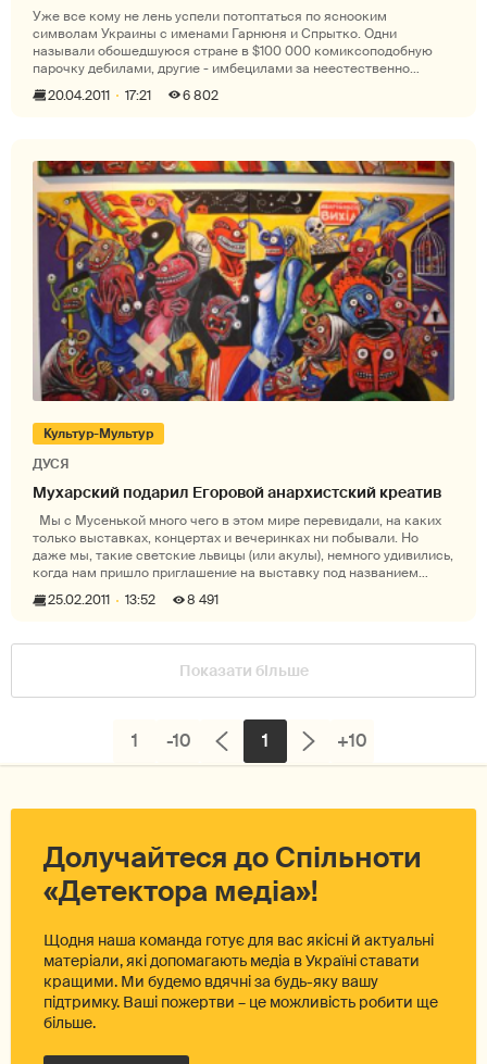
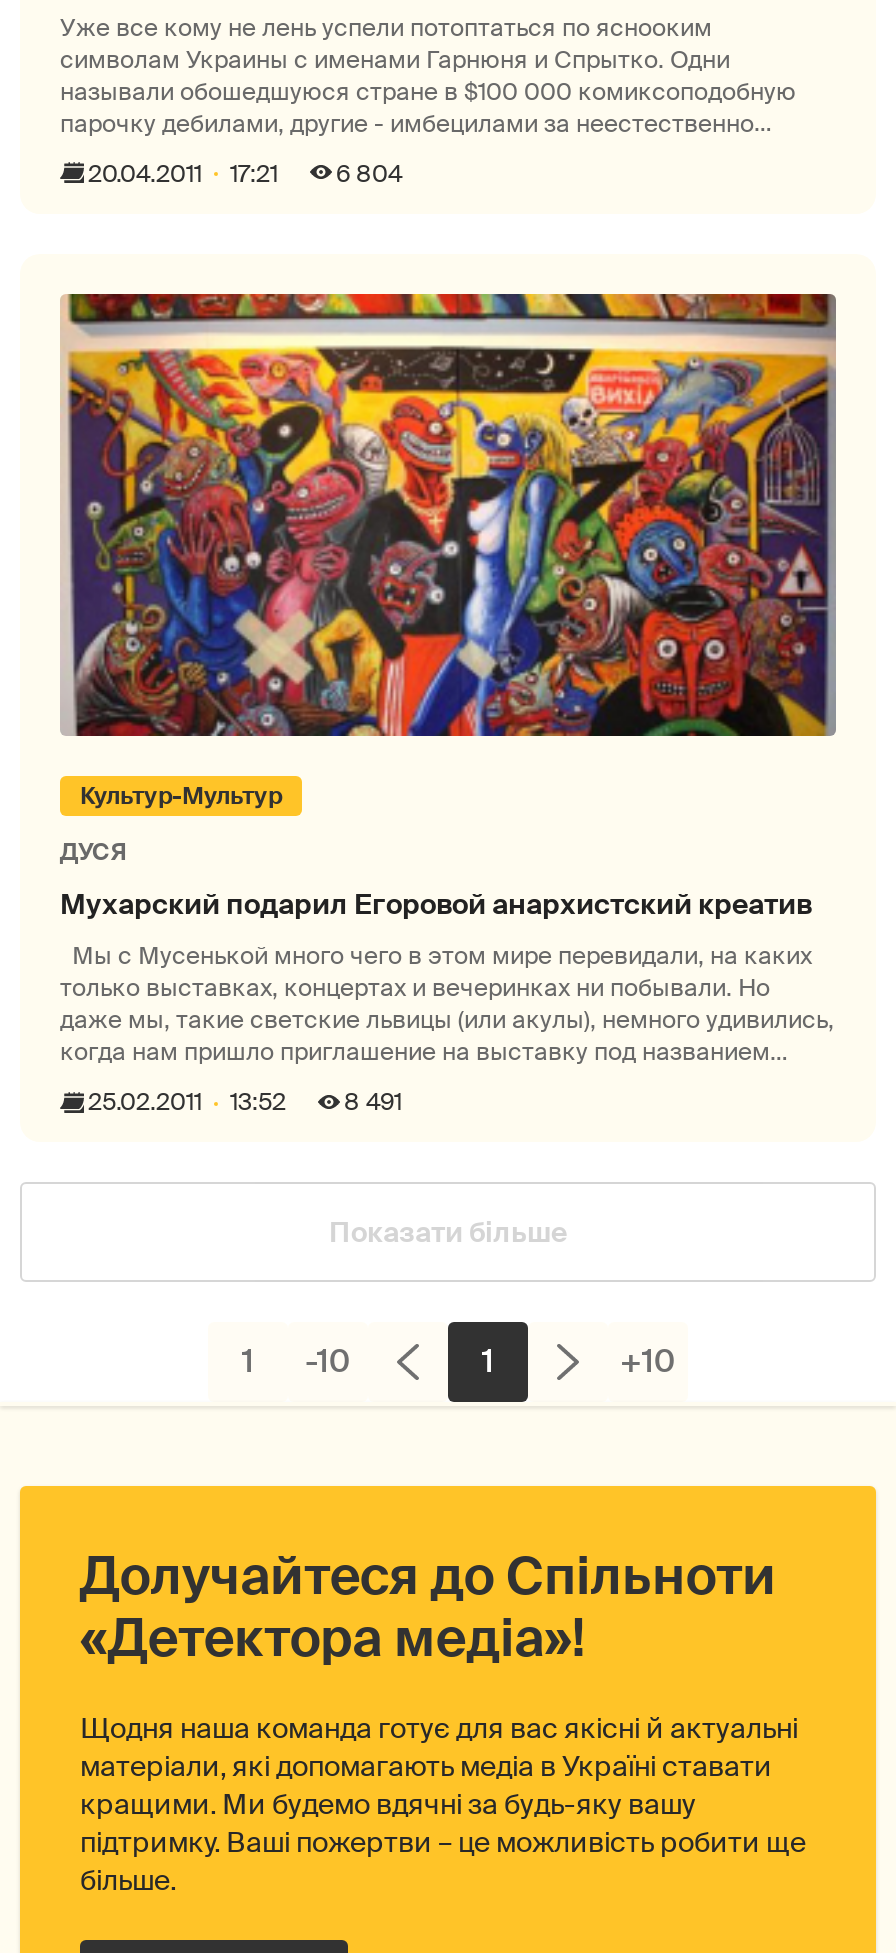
- 20.04.2011 17:21 6 802
+ 20.04.2011 17:21 6 804
